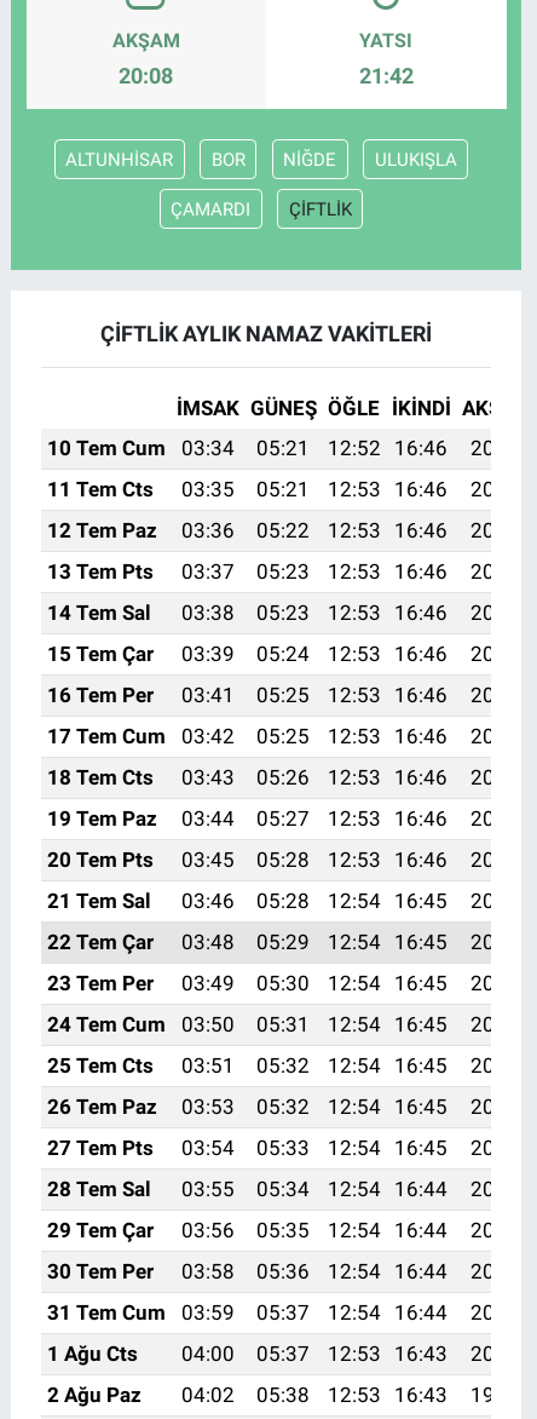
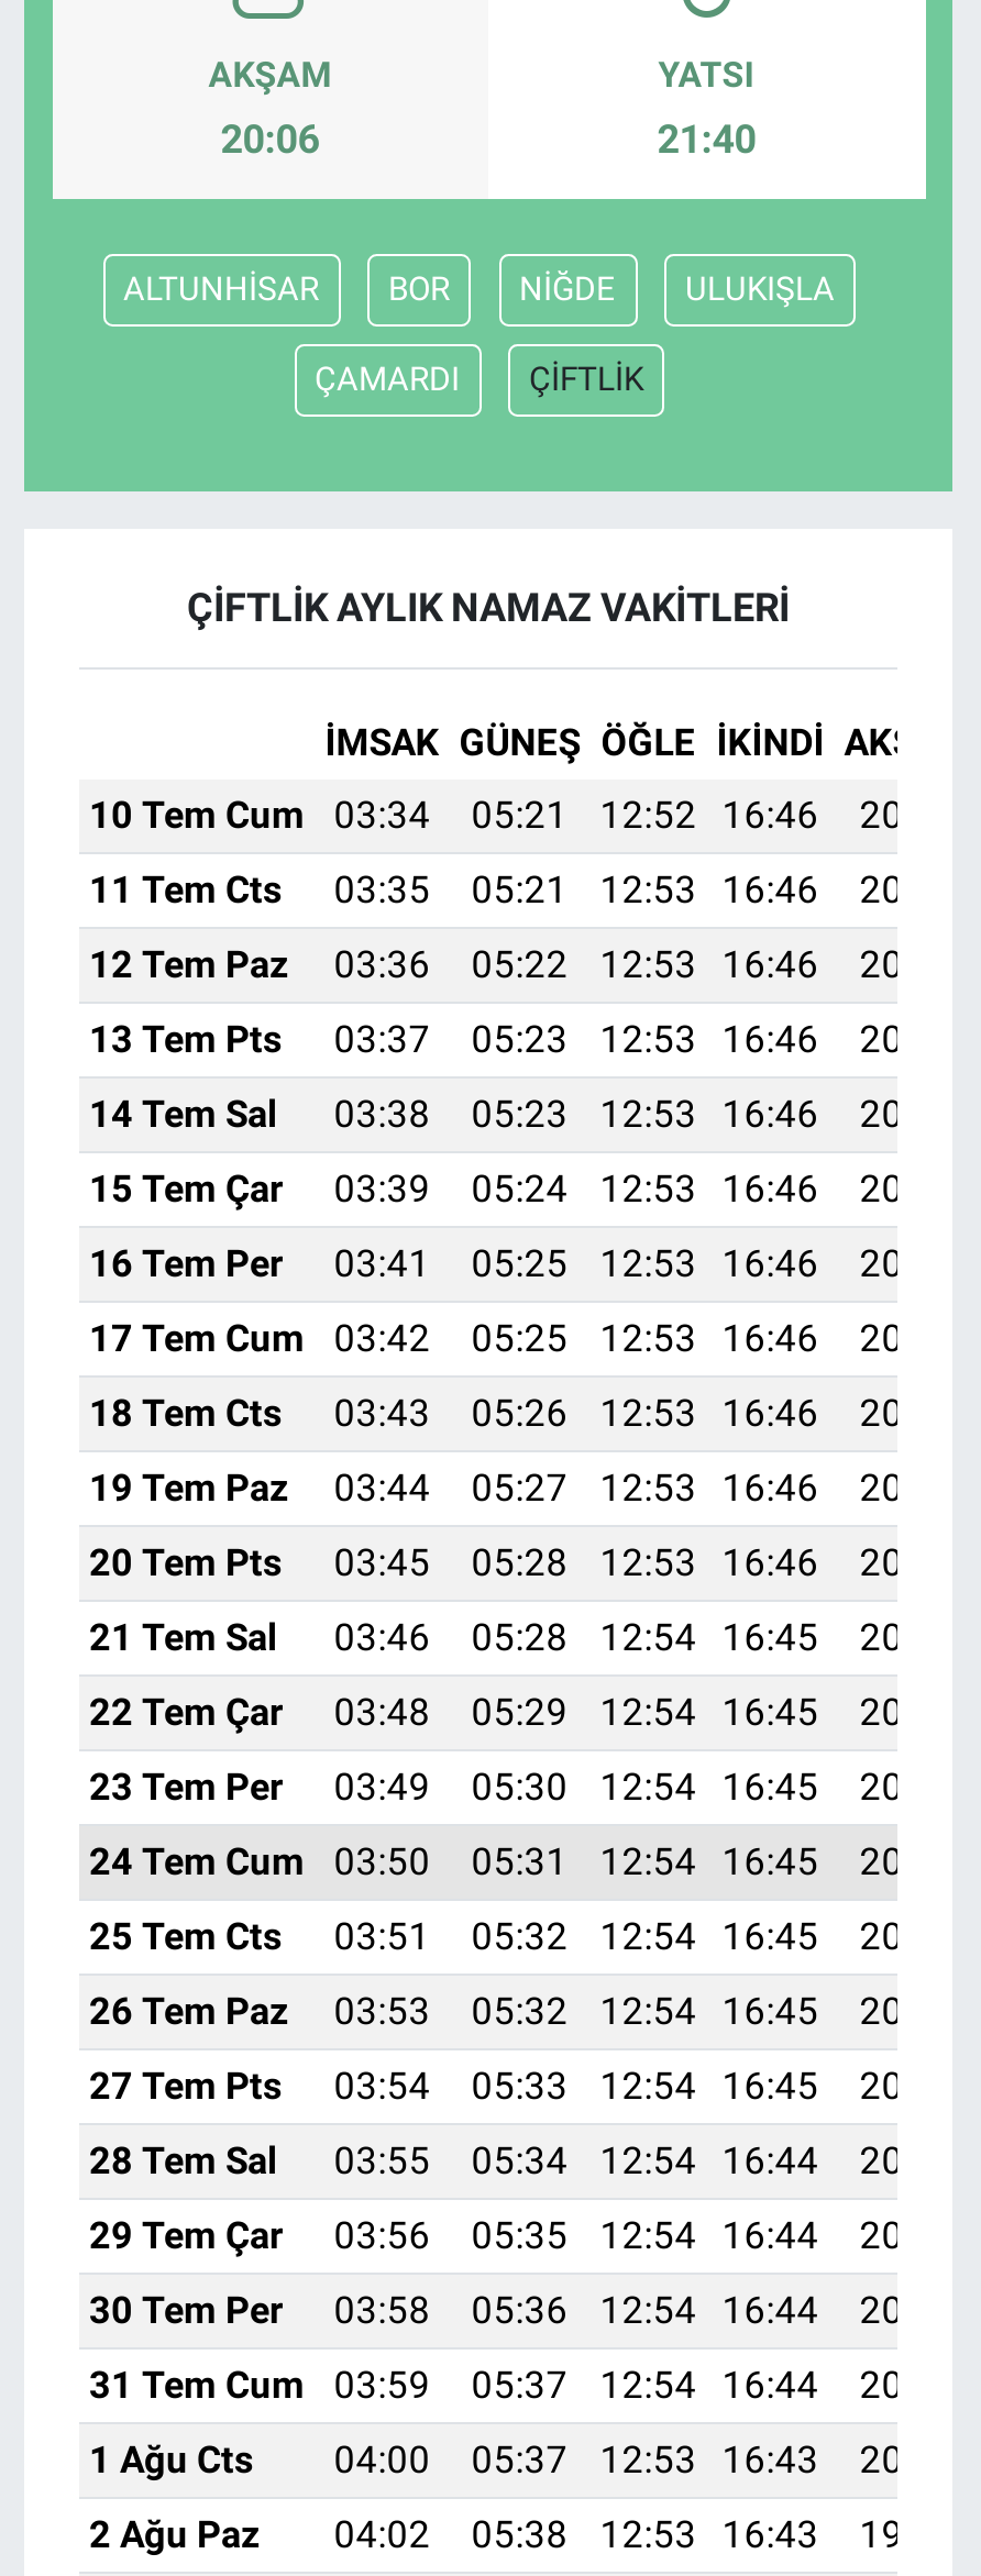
- 20:08
+ 20:06

- 21:42
+ 21:40
